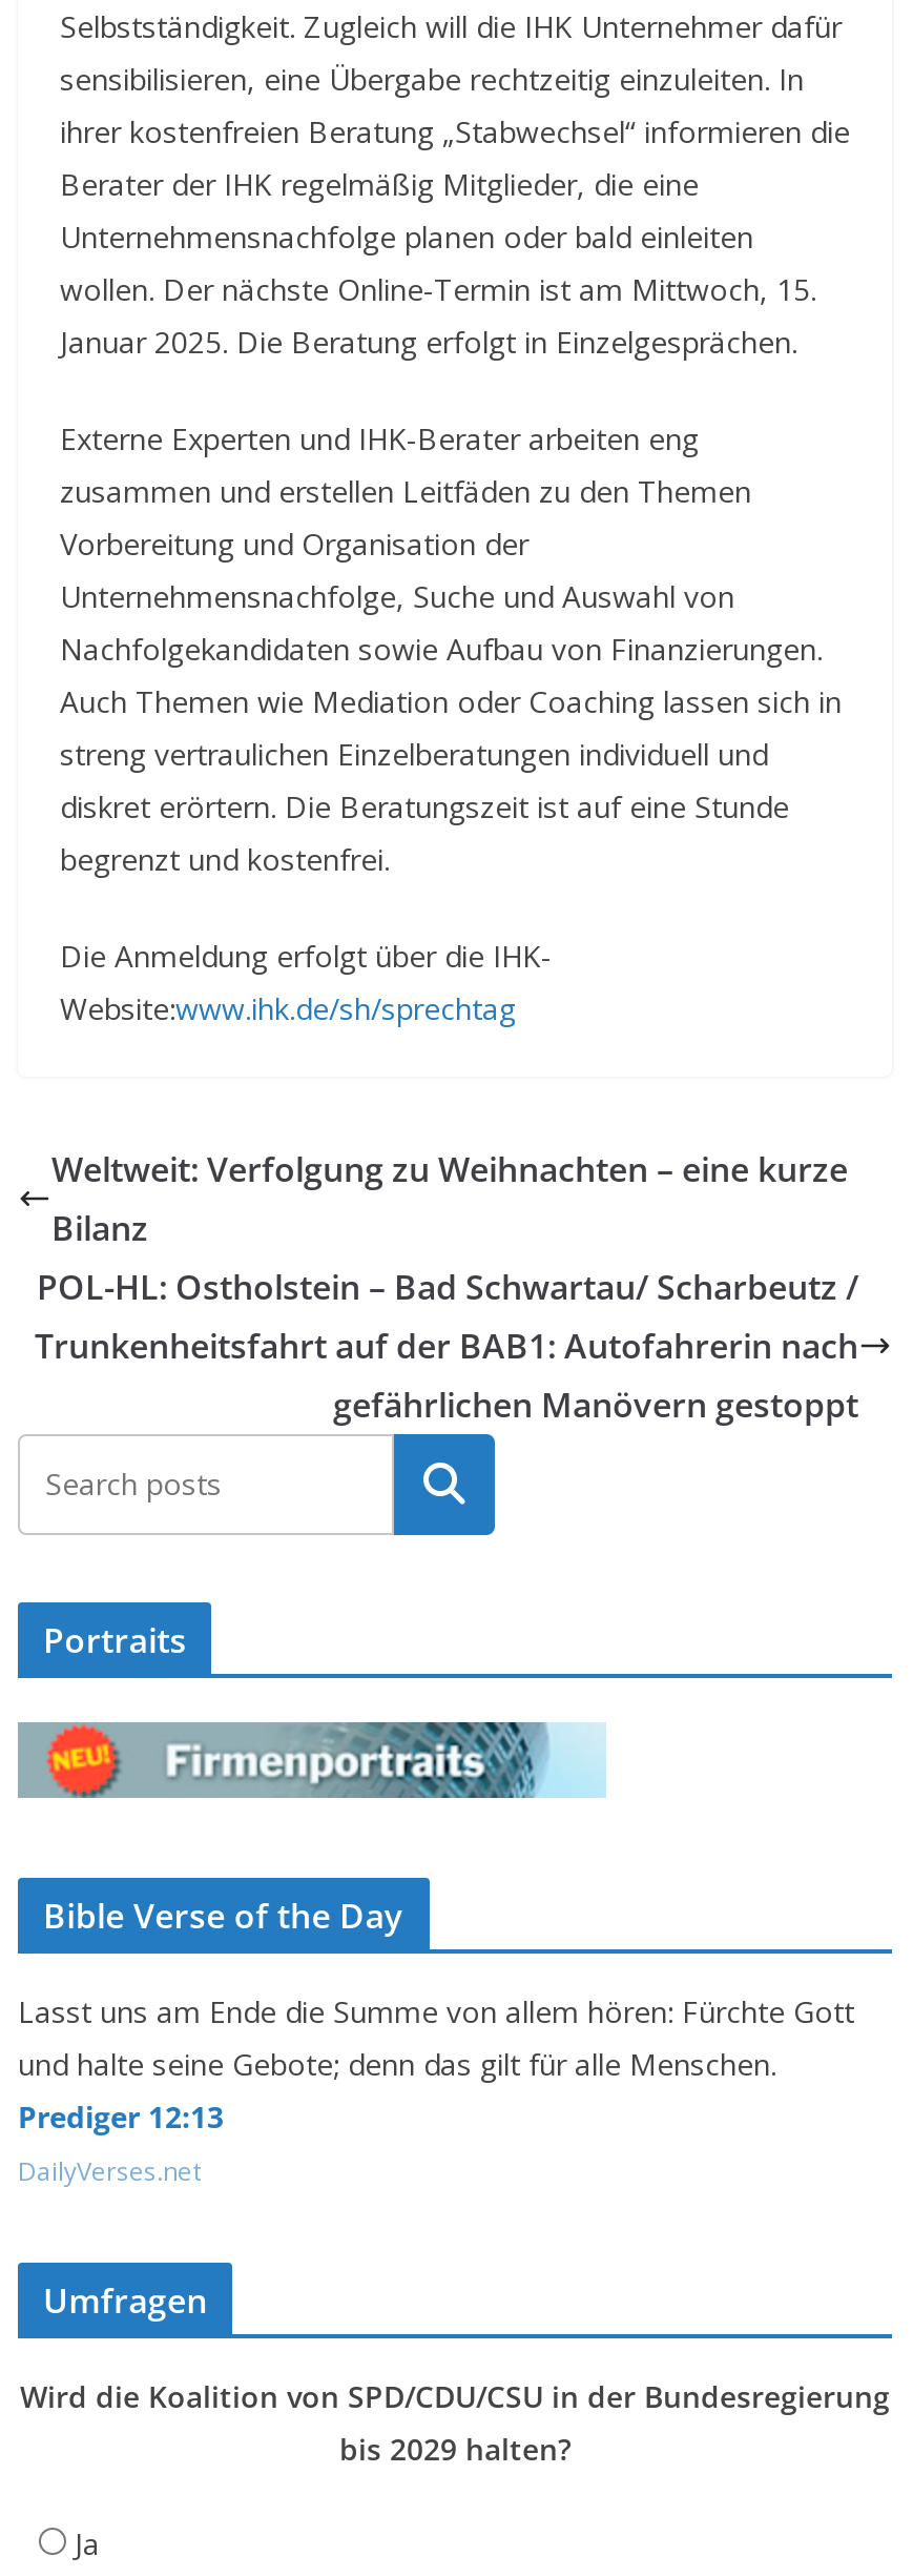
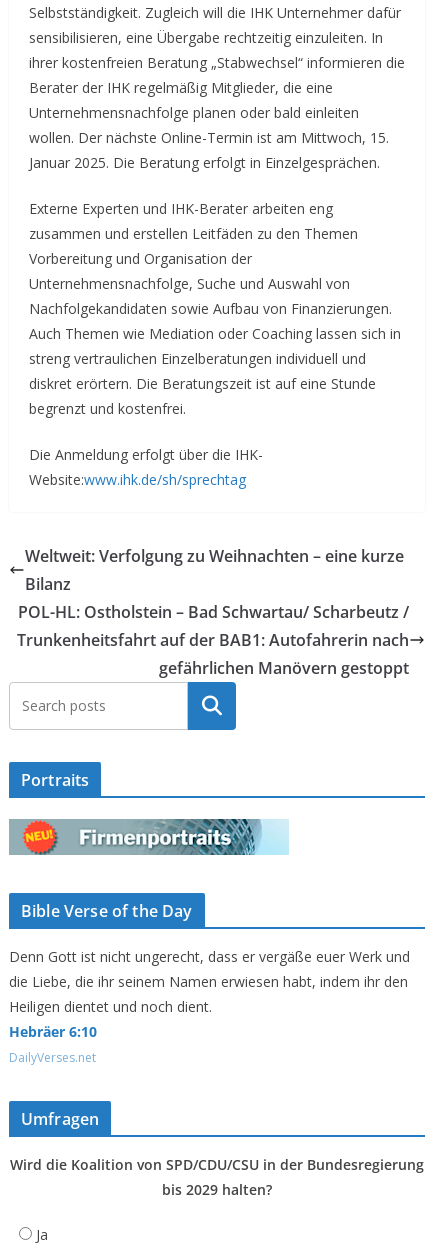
- Lasst uns am Ende die Summe von allem hören: Fürchte Gott
- und halte seine Gebote; denn das gilt für alle Menschen.
- Prediger 12:13
+ Denn Gott ist nicht ungerecht, dass er vergäße euer Werk und
+ die Liebe, die ihr seinem Namen erwiesen habt, indem ihr den
+ Heiligen dientet und noch dient.
+ Hebräer 6:10
